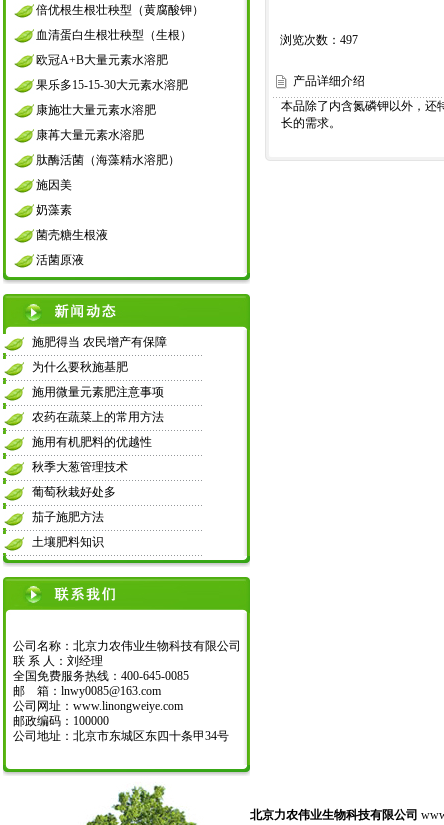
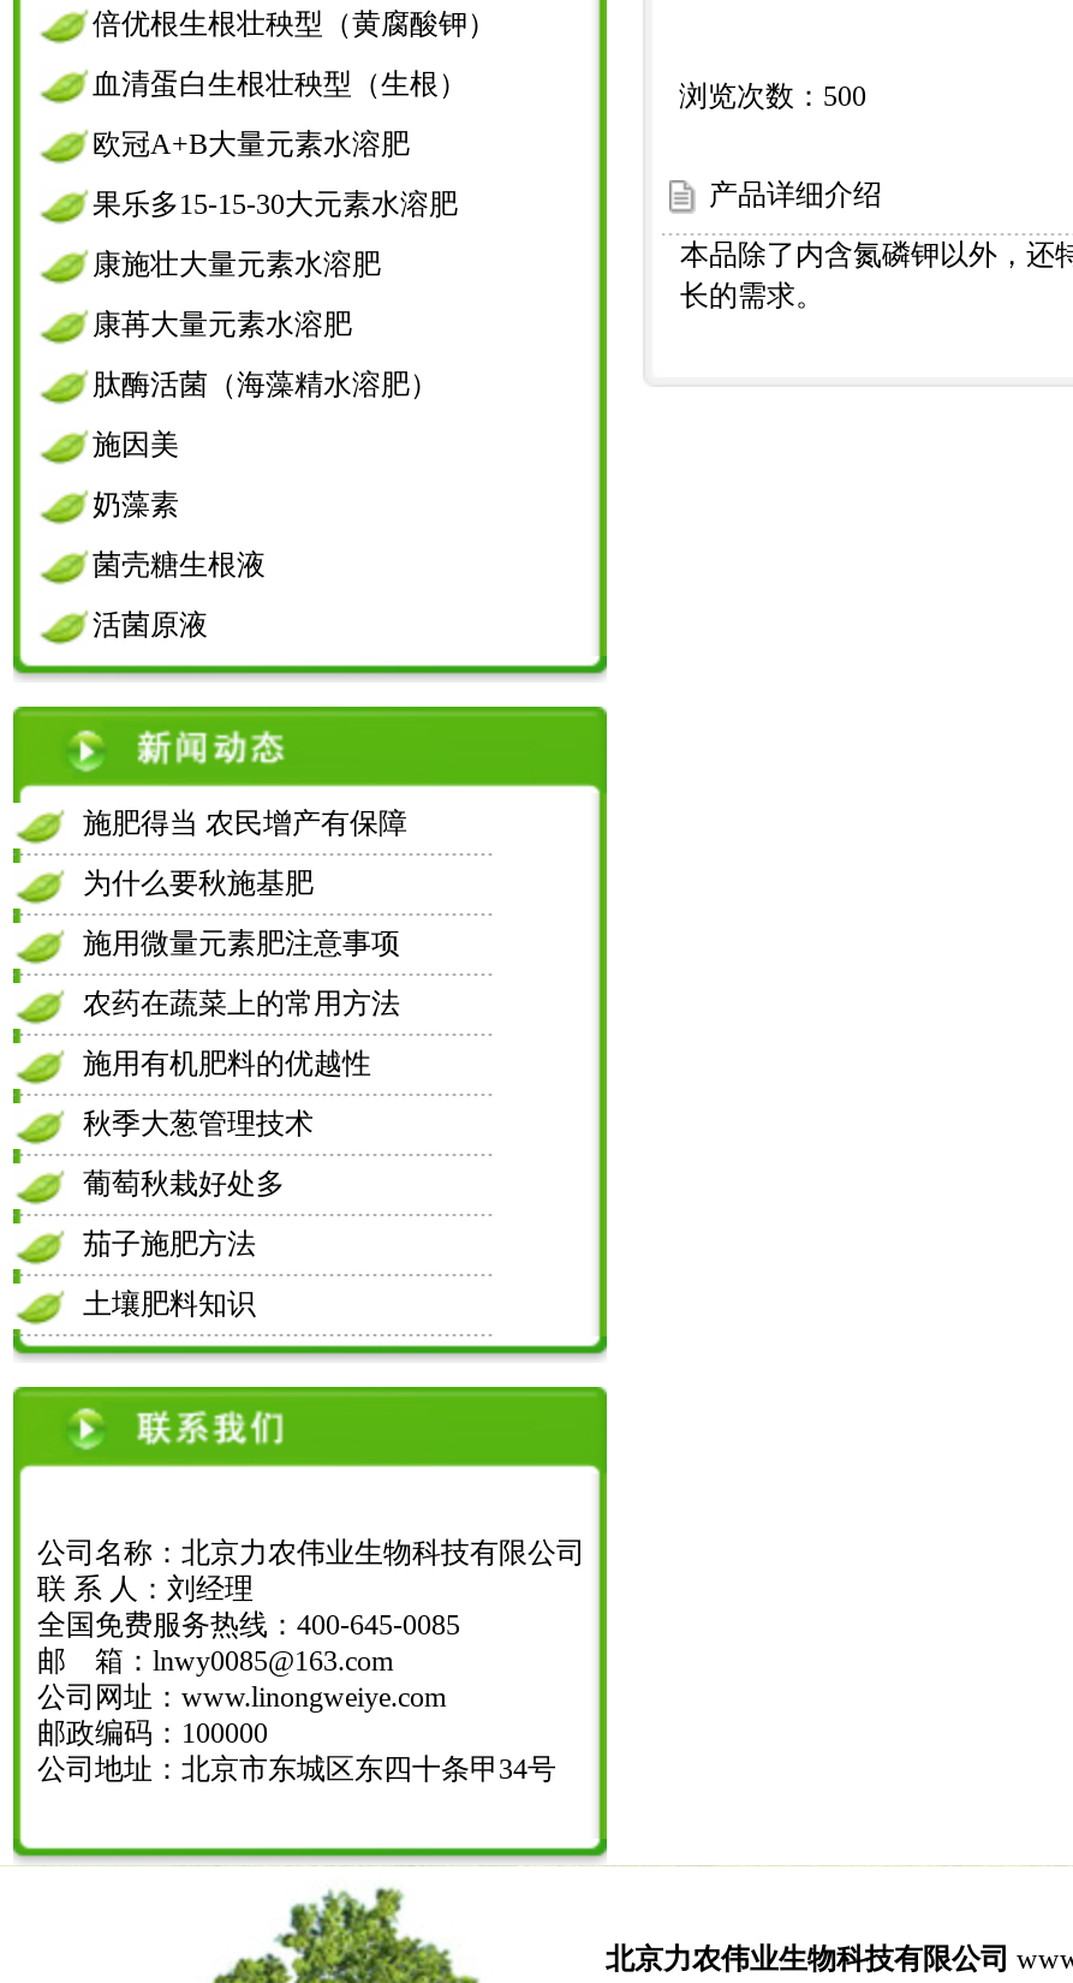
- 浏览次数：497
+ 浏览次数：500
